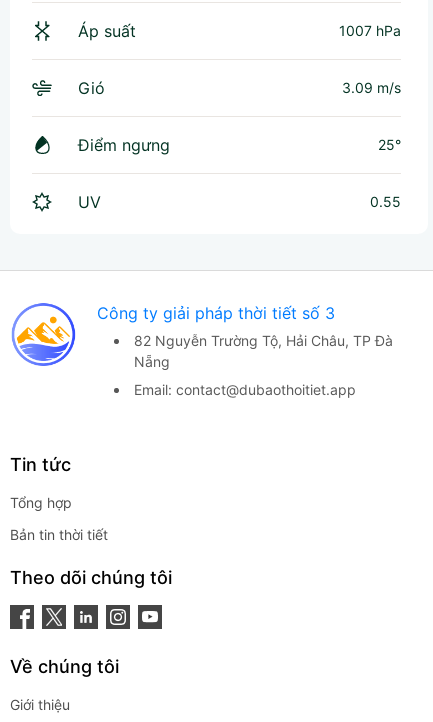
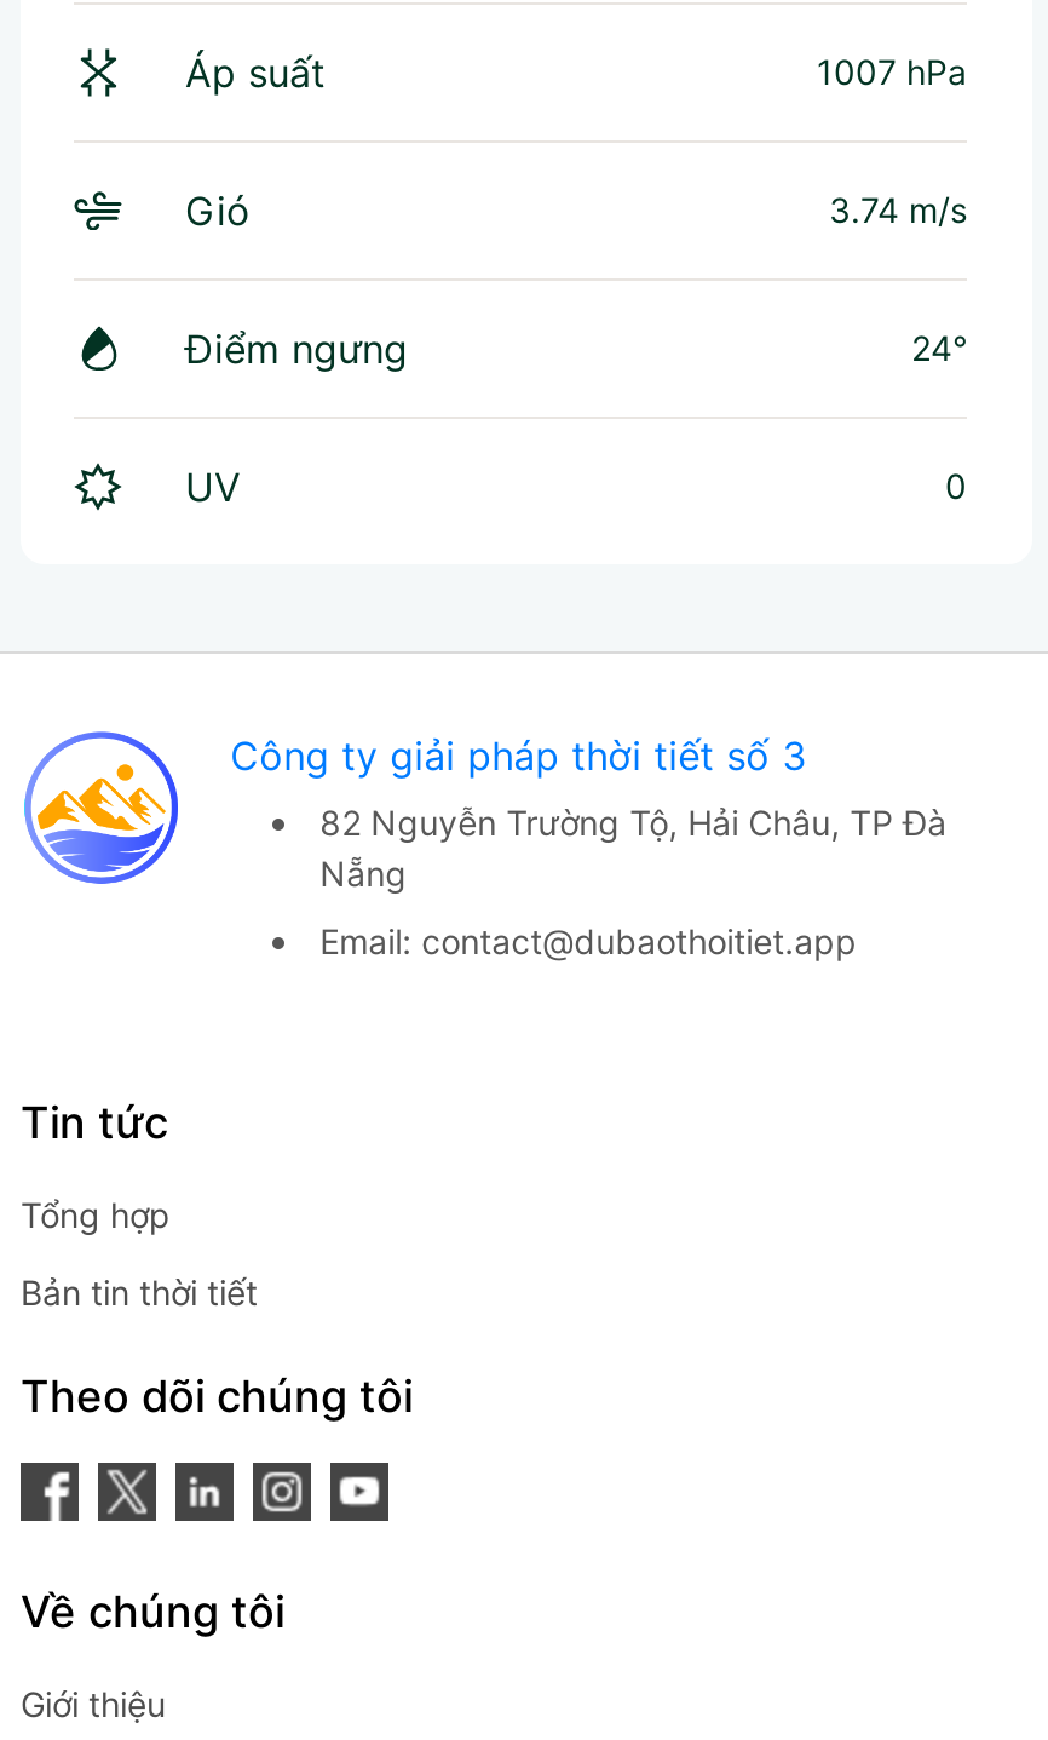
- 3.09 m/s
+ 3.74 m/s

- 25°
+ 24°

- 0.55
+ 0
